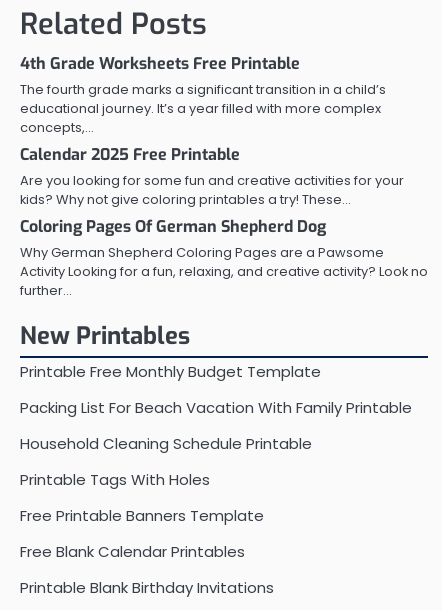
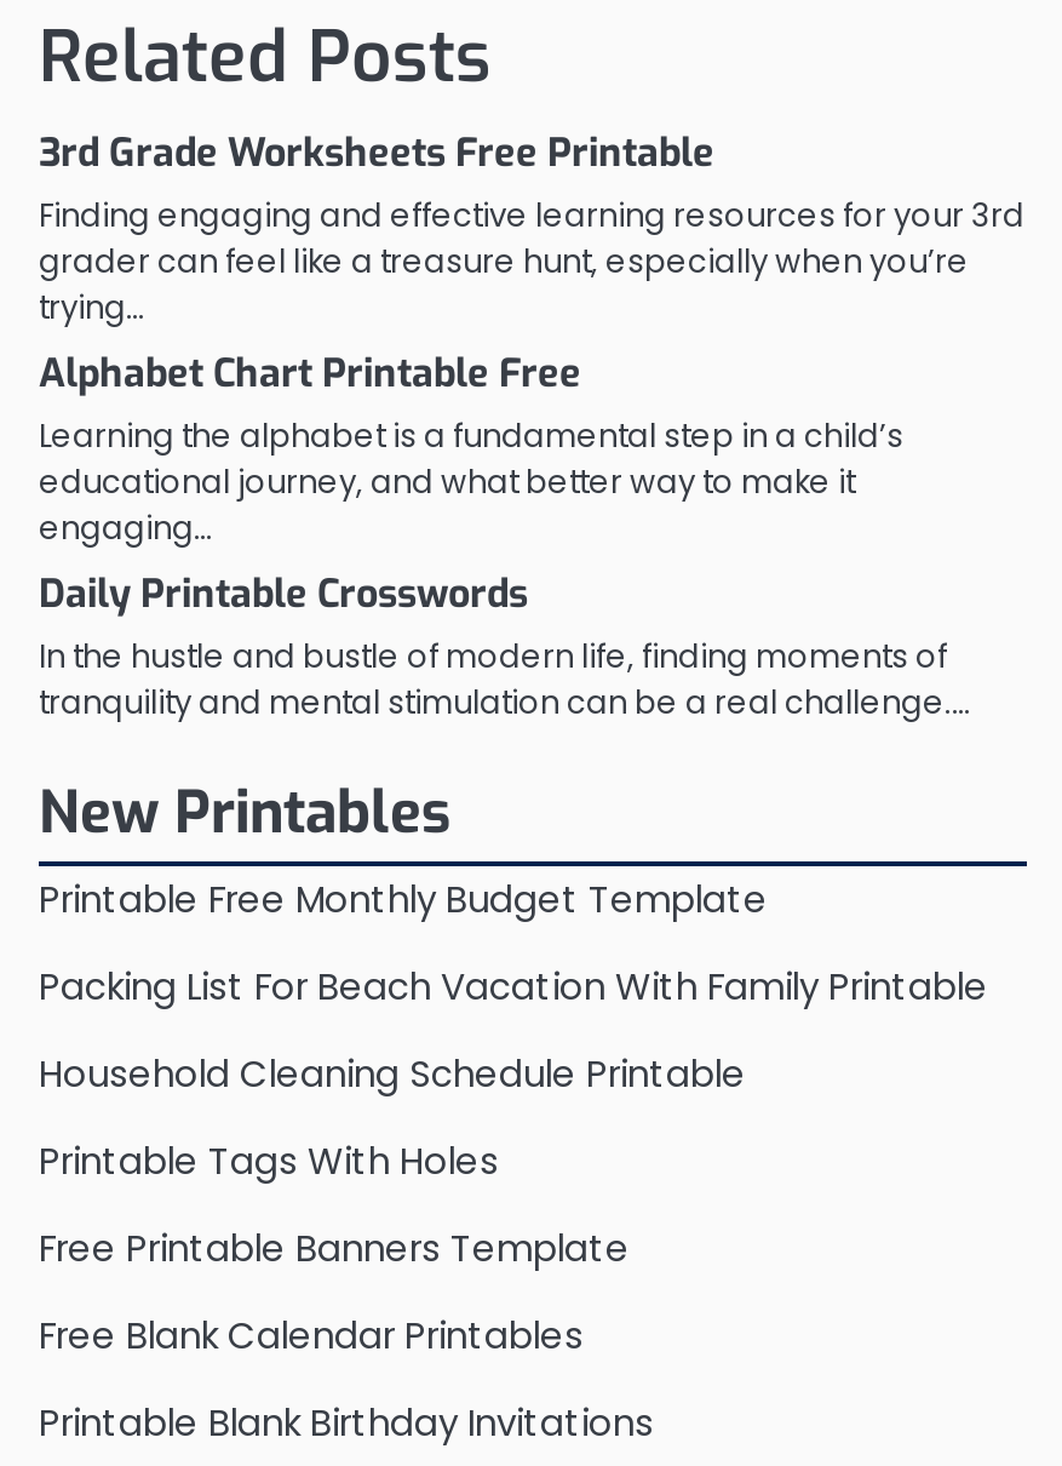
- 4th Grade Worksheets Free Printable
- The fourth grade marks a significant transition in a child’s
- educational journey. It’s a year filled with more complex
- concepts,…
- Calendar 2025 Free Printable
- Are you looking for some fun and creative activities for your
- kids? Why not give coloring printables a try! These…
- Coloring Pages Of German Shepherd Dog
- Why German Shepherd Coloring Pages are a Pawsome
- Activity Looking for a fun, relaxing, and creative activity? Look no
- further…
+ 3rd Grade Worksheets Free Printable
+ Finding engaging and effective learning resources for your 3rd
+ grader can feel like a treasure hunt, especially when you’re
+ trying…
+ Alphabet Chart Printable Free
+ Learning the alphabet is a fundamental step in a child’s
+ educational journey, and what better way to make it
+ engaging…
+ Daily Printable Crosswords
+ In the hustle and bustle of modern life, finding moments of
+ tranquility and mental stimulation can be a real challenge.…
